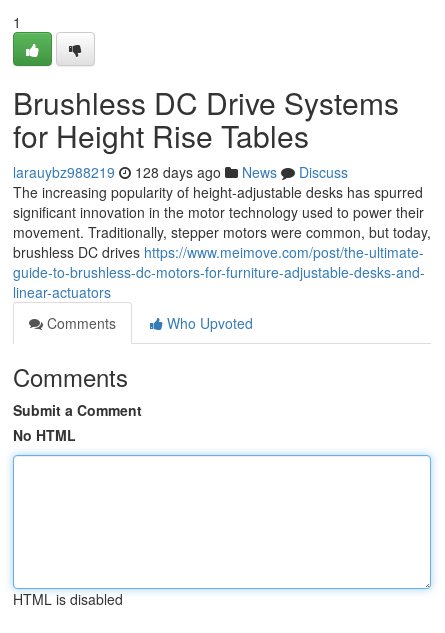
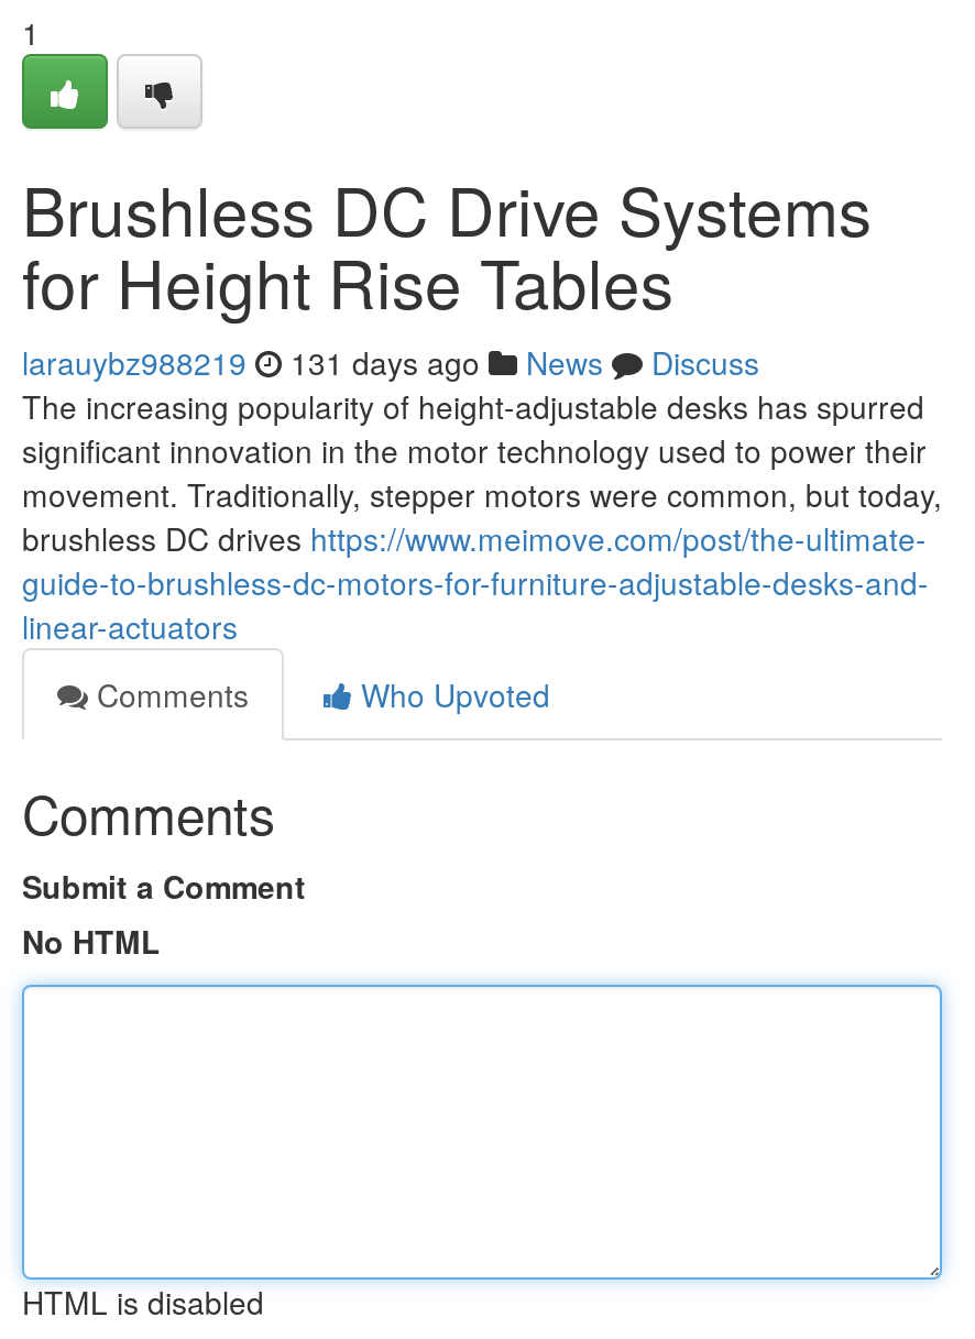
- larauybz988219 128 days ago News Discuss
+ larauybz988219 131 days ago News Discuss
